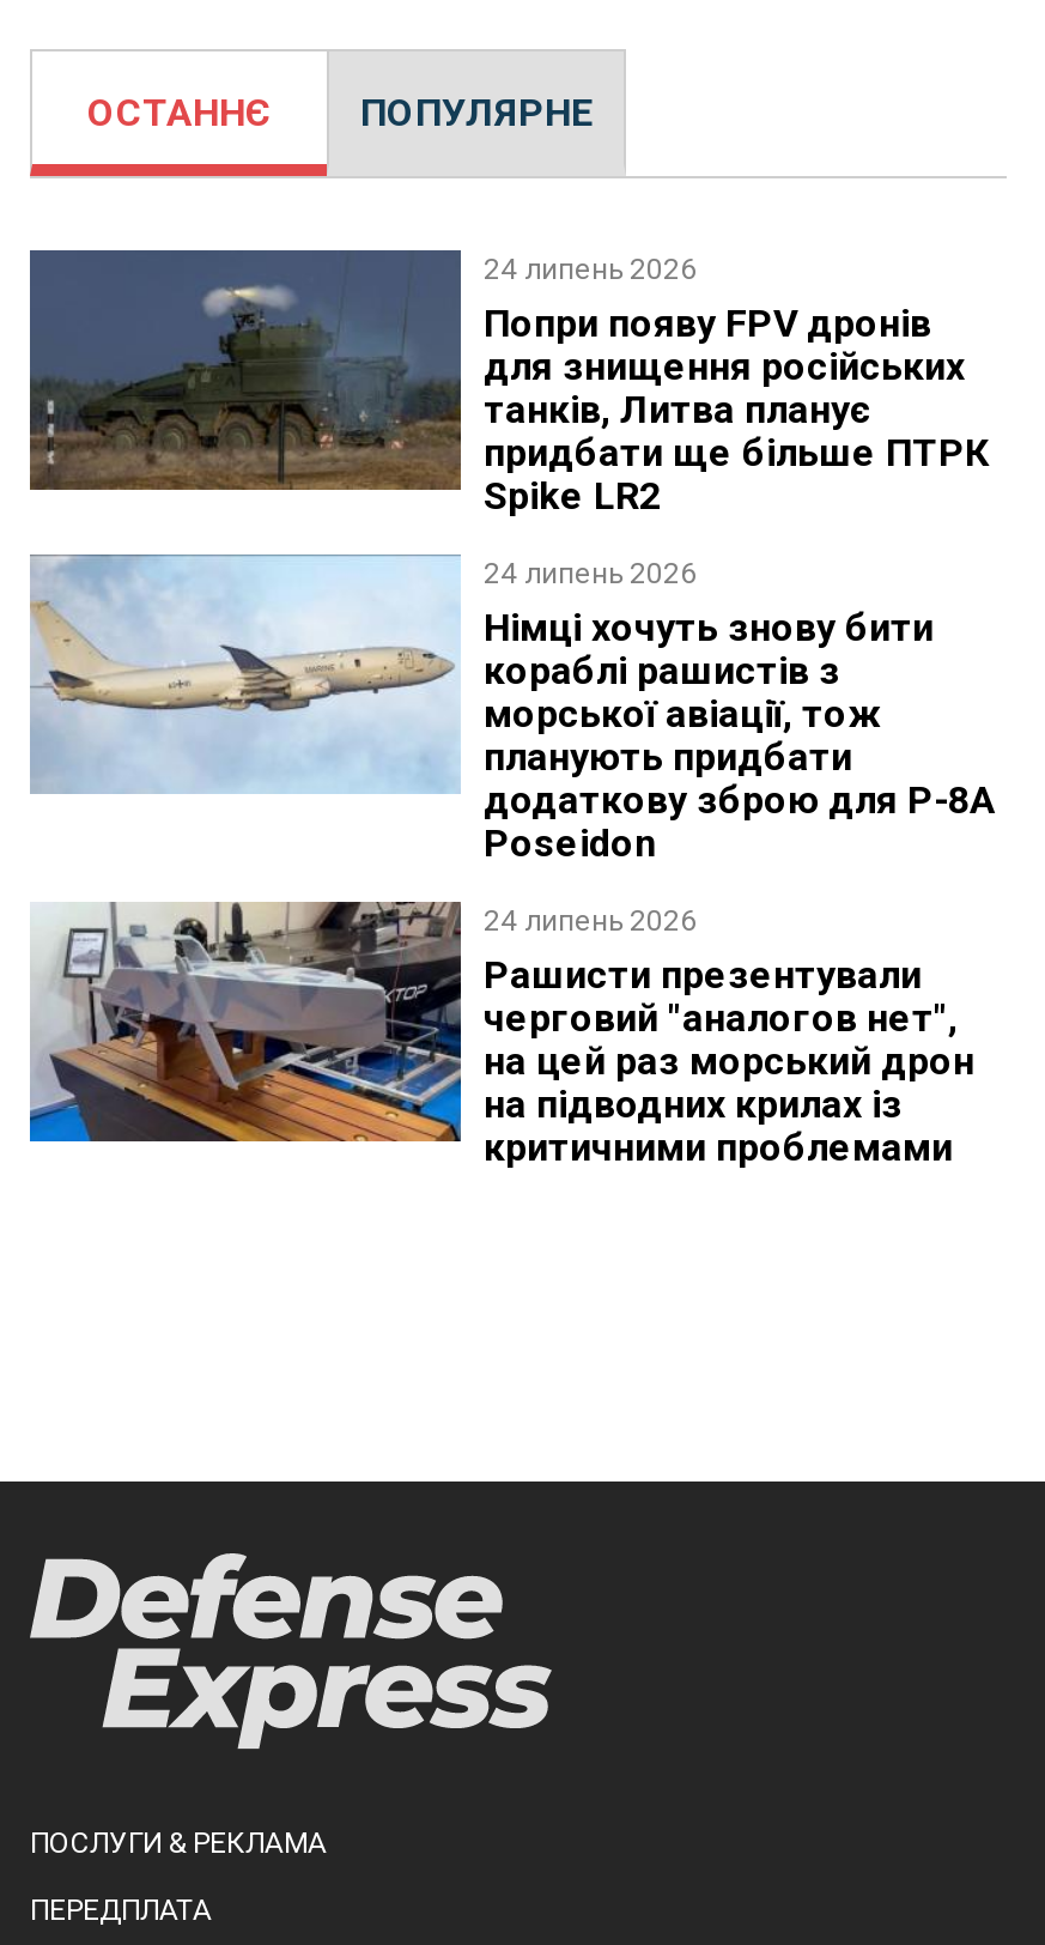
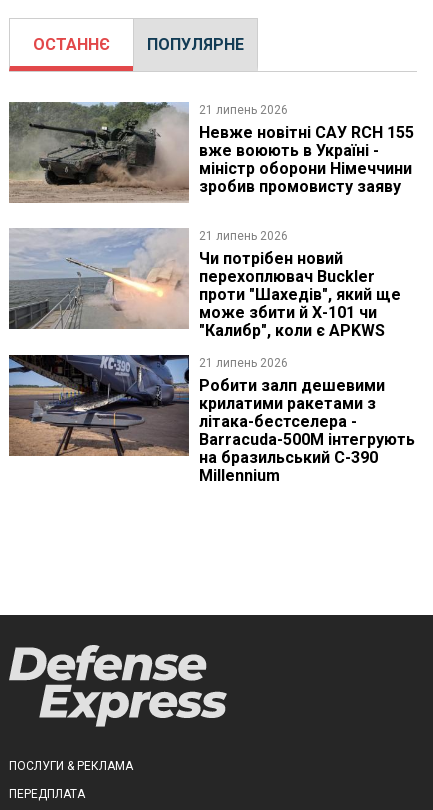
- [image]
- 24 липень 2026
- Попри появу FPV дронів
- для знищення російських
- танків, Литва планує
- придбати ще більше ПТРК
- Spike LR2
+ [image]
+ 21 липень 2026
+ Невже новітні САУ RCH 155
+ вже воюють в Україні -
+ міністр оборони Німеччини
+ зробив промовисту заяву

- [image]
- 24 липень 2026
- Німці хочуть знову бити
- кораблі рашистів з
- морської авіації, тож
- планують придбати
- додаткову зброю для P-8A
- Poseidon
+ [image]
+ 21 липень 2026
+ Чи потрібен новий
+ перехоплювач Buckler
+ проти "Шахедів", який ще
+ може збити й Х-101 чи
+ "Калибр", коли є APKWS

- [image]
- 24 липень 2026
- Рашисти презентували
- черговий "аналогов нет",
- на цей раз морський дрон
- на підводних крилах із
- критичними проблемами
+ [image]
+ 21 липень 2026
+ Робити залп дешевими
+ крилатими ракетами з
+ літака-бестселера -
+ Barracuda-500M інтегрують
+ на бразильський C-390
+ Millennium
